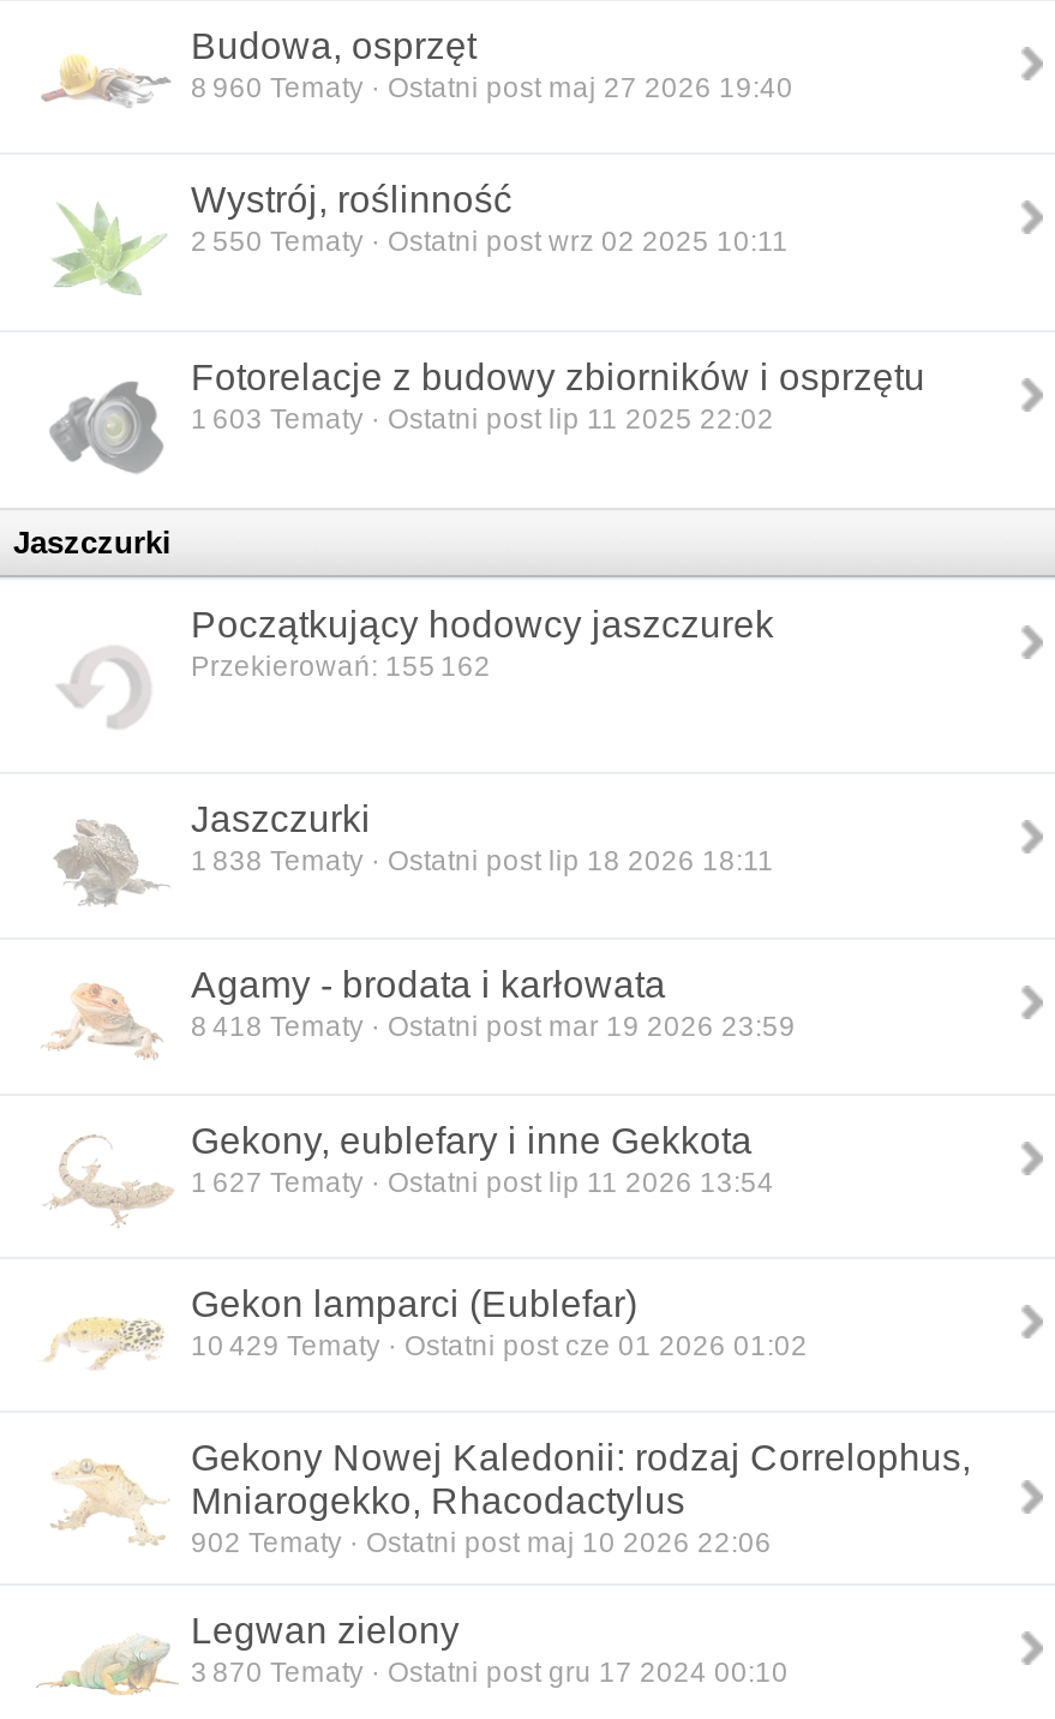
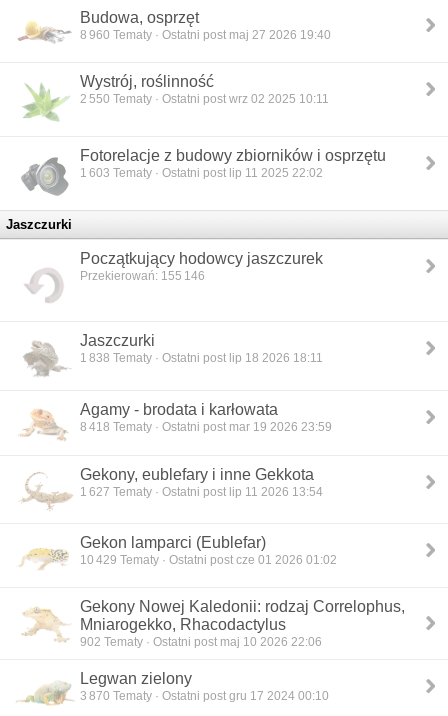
- Przekierowań: 155 162
+ Przekierowań: 155 146
